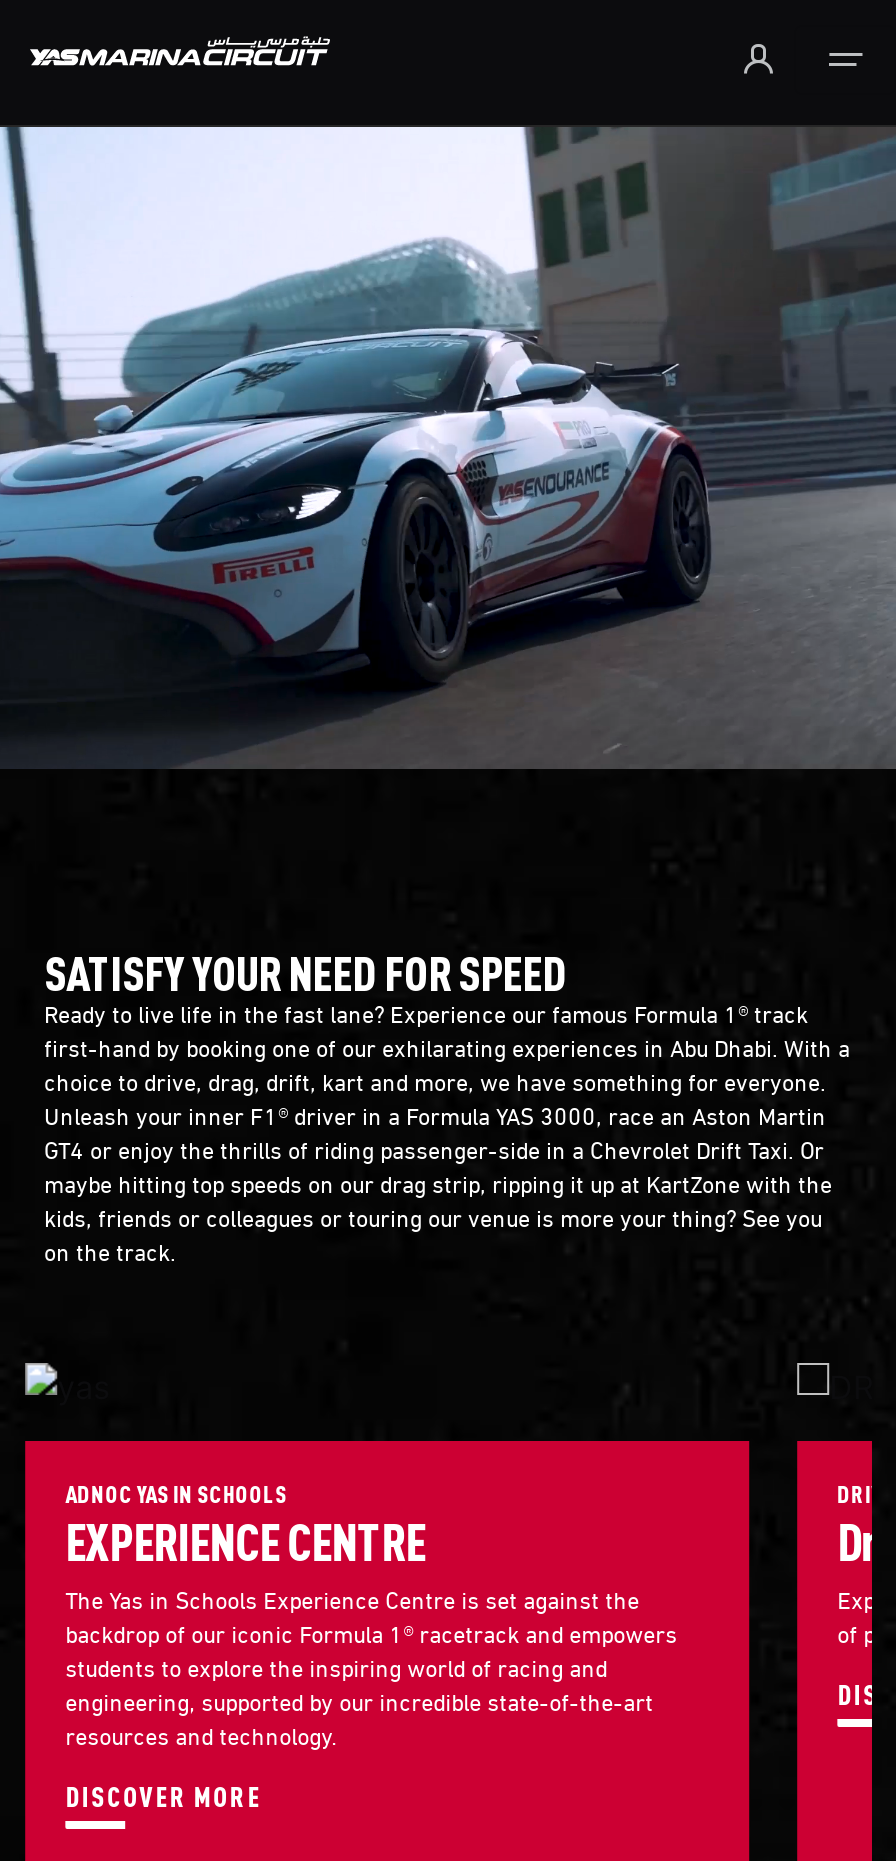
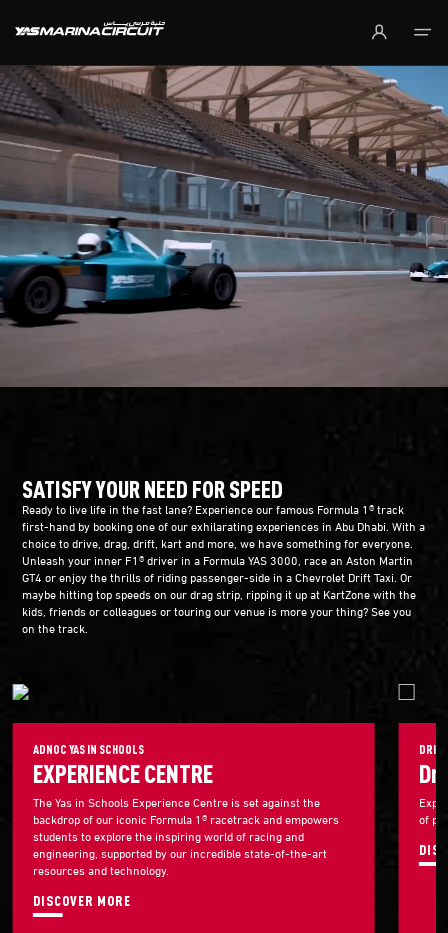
- [image]
+ [image]
